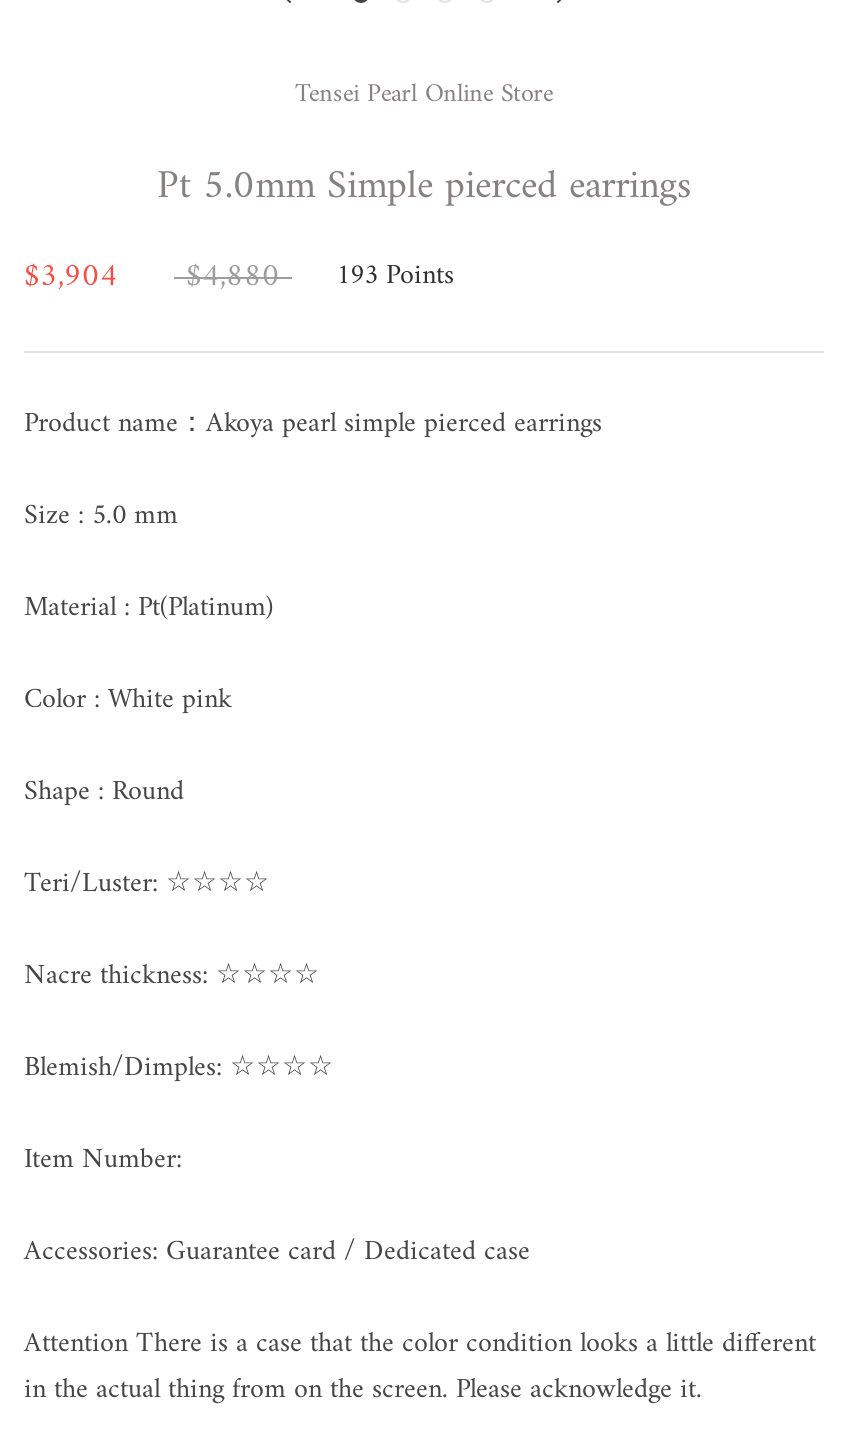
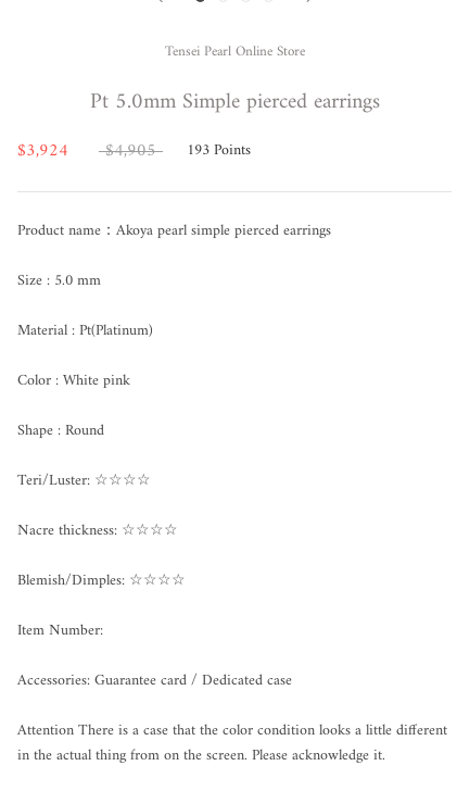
- $3,904
+ $3,924

- $4,880
+ $4,905
